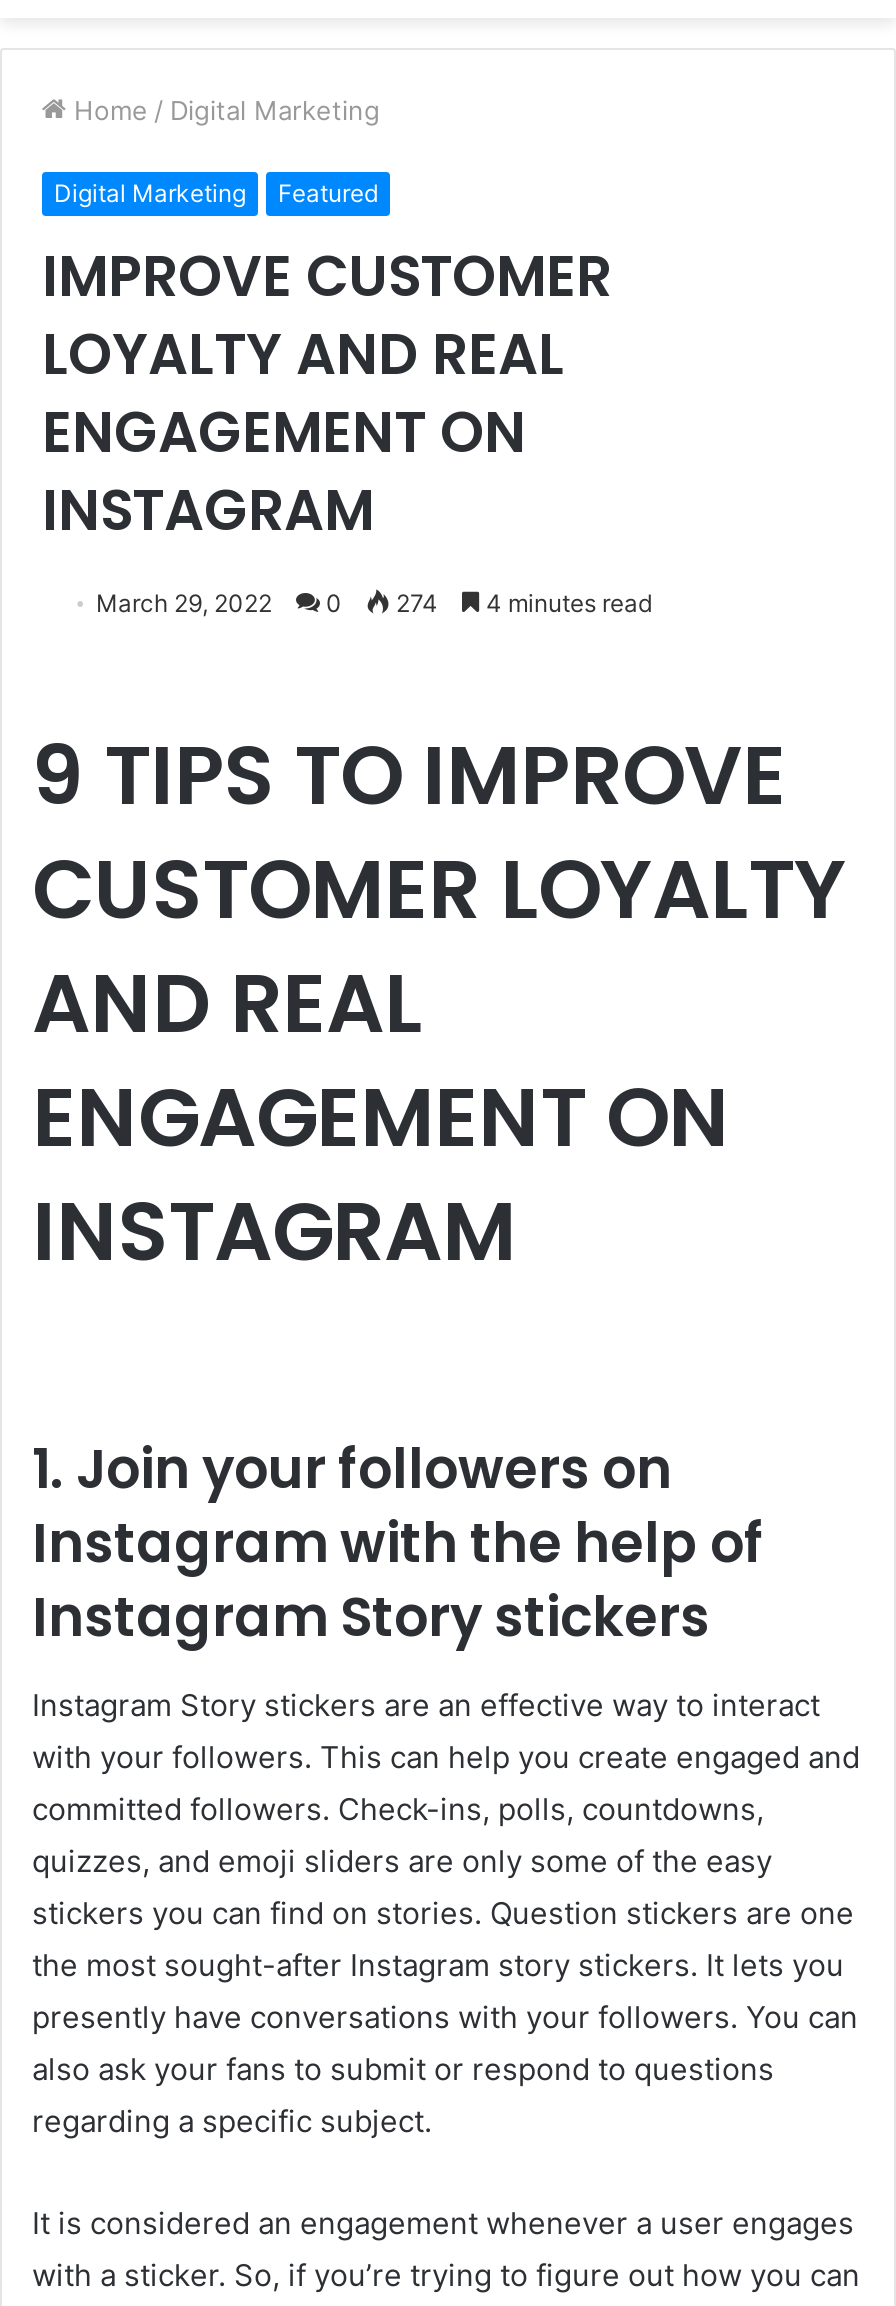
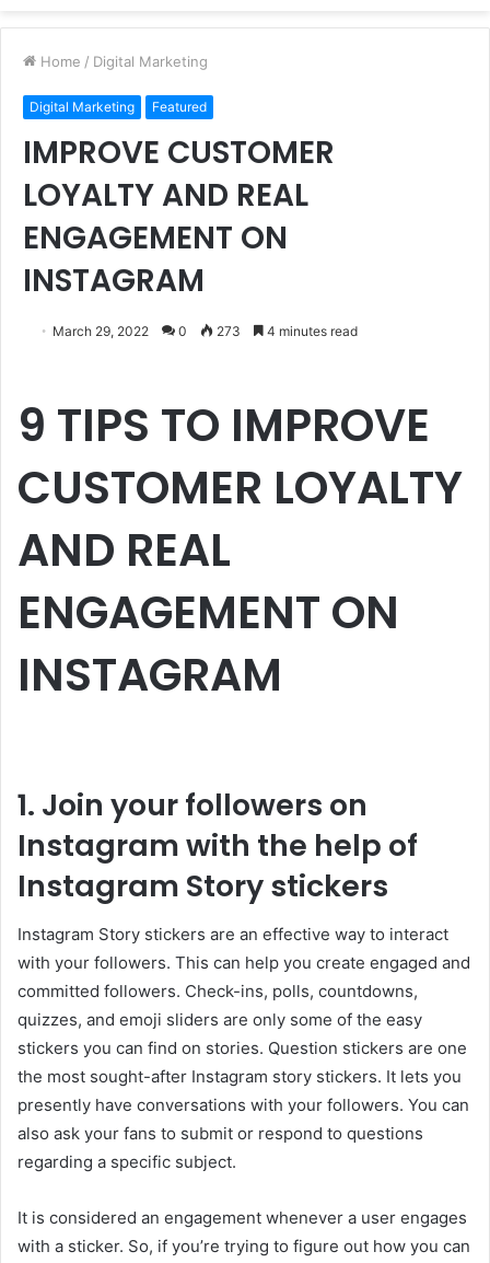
- March 29, 2022 0 274 4 minutes read
+ March 29, 2022 0 273 4 minutes read
